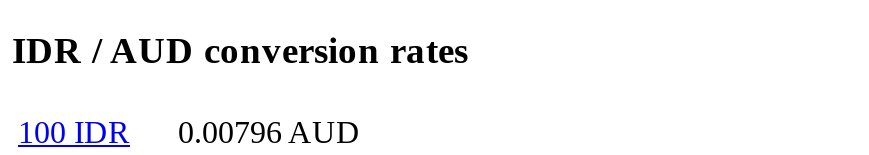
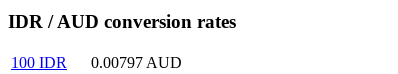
- 100 IDR 0.00796 AUD
+ 100 IDR 0.00797 AUD
